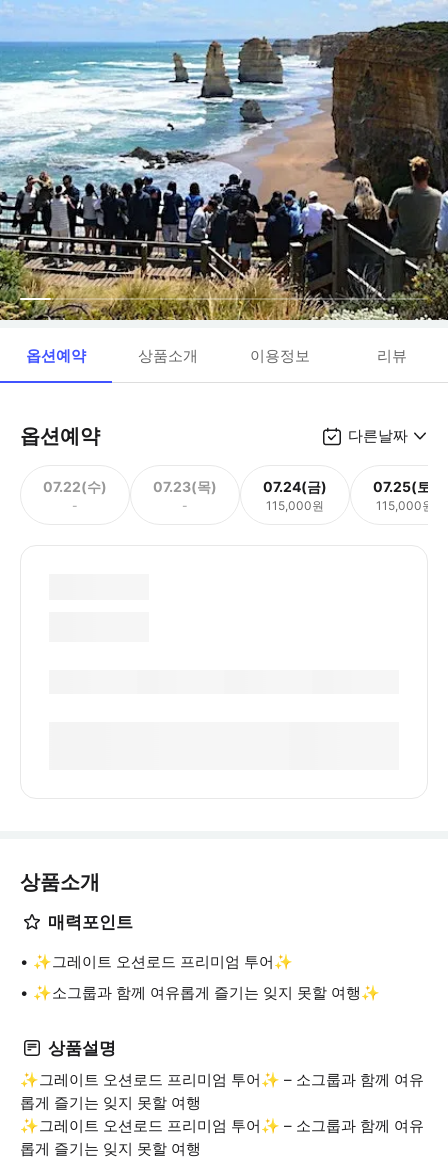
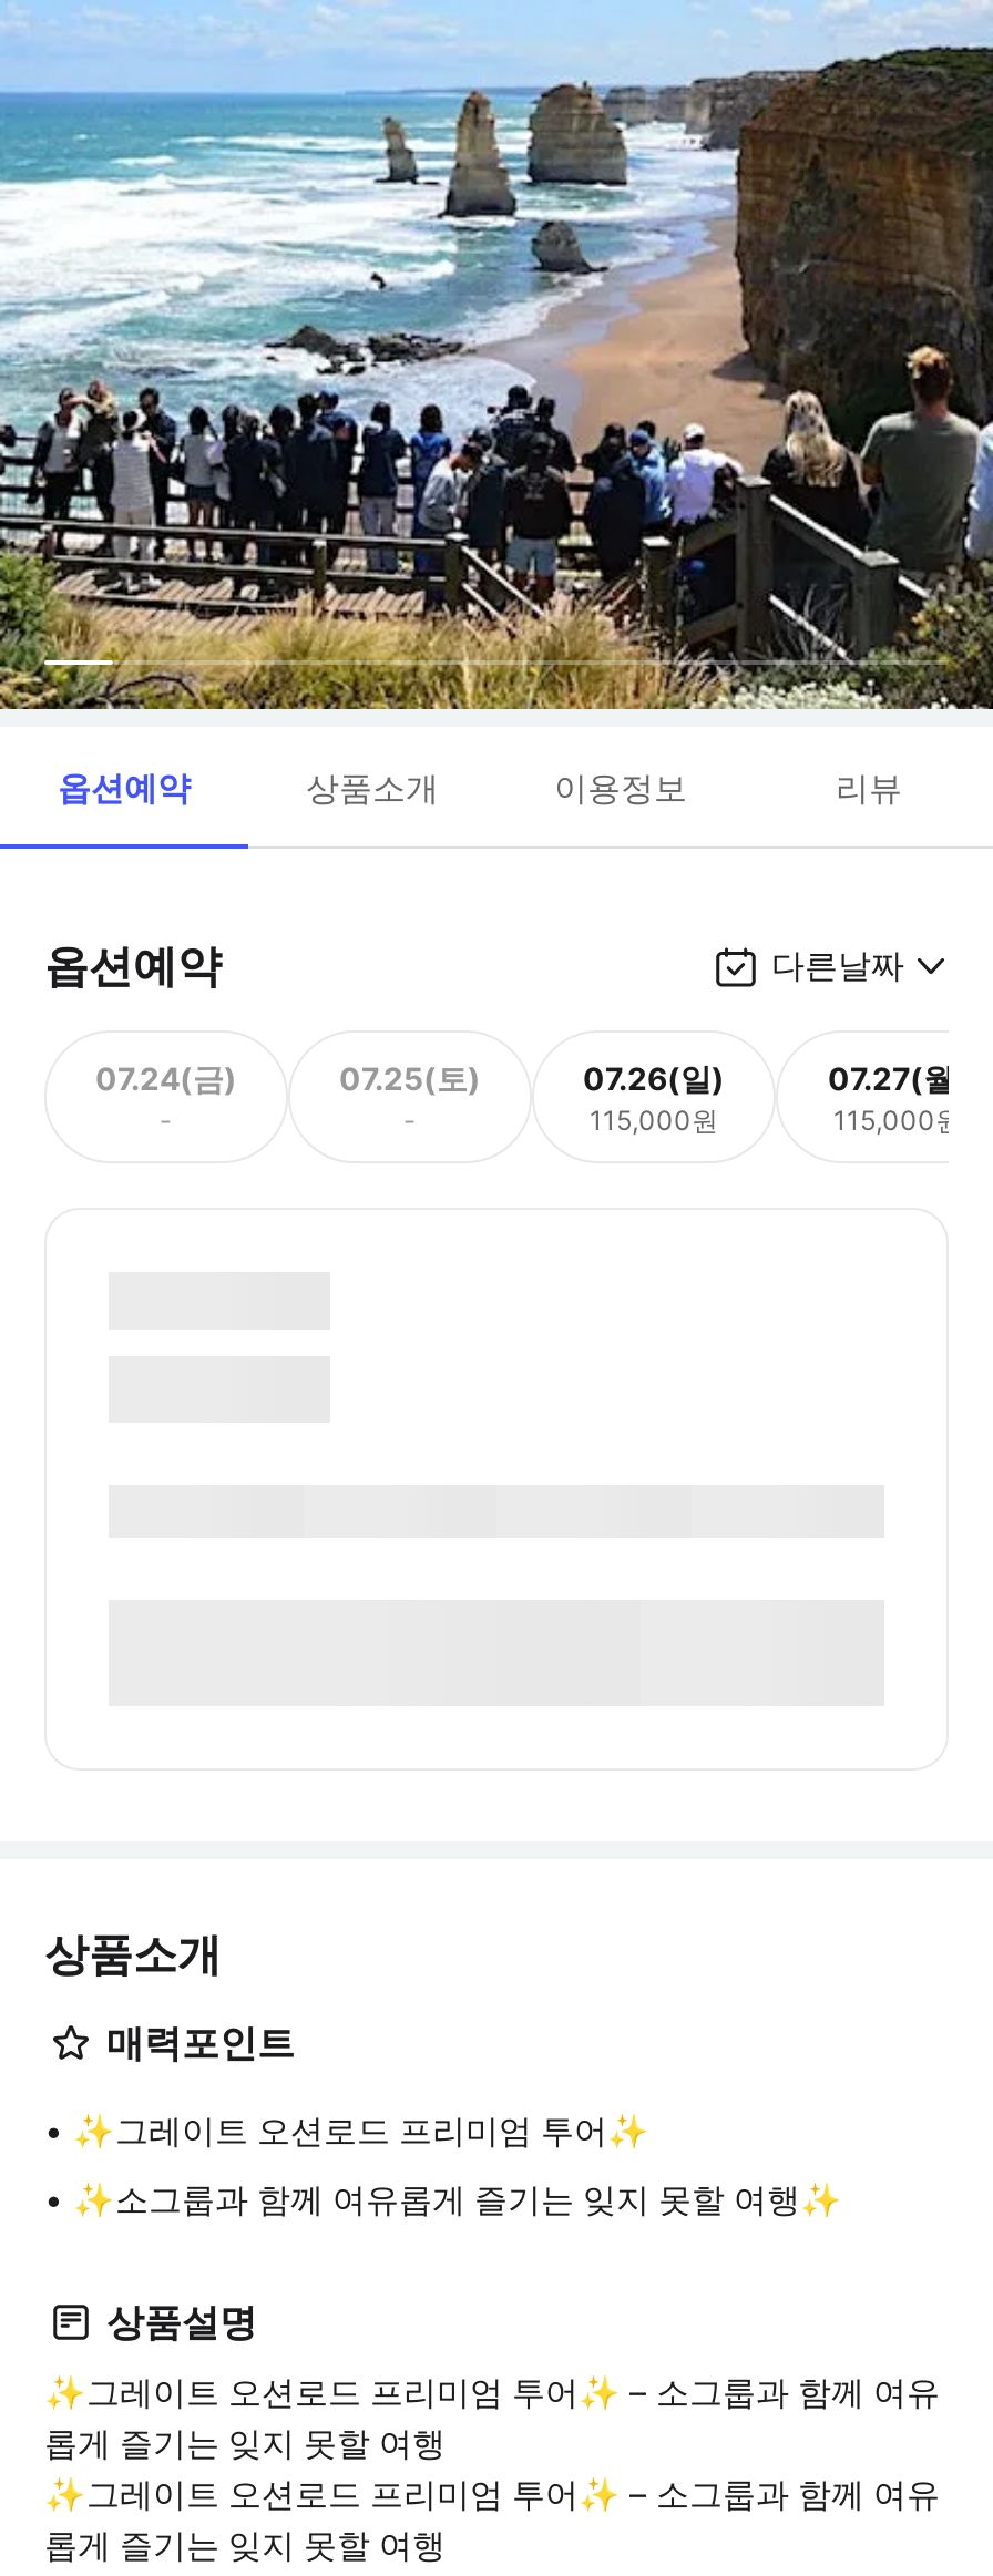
- 07.22(수)
+ 07.24(금)

- 07.23(목)
+ 07.25(토)

- 07.24(금)
+ 07.26(일)

- 07.25(토)
+ 07.27(월)
